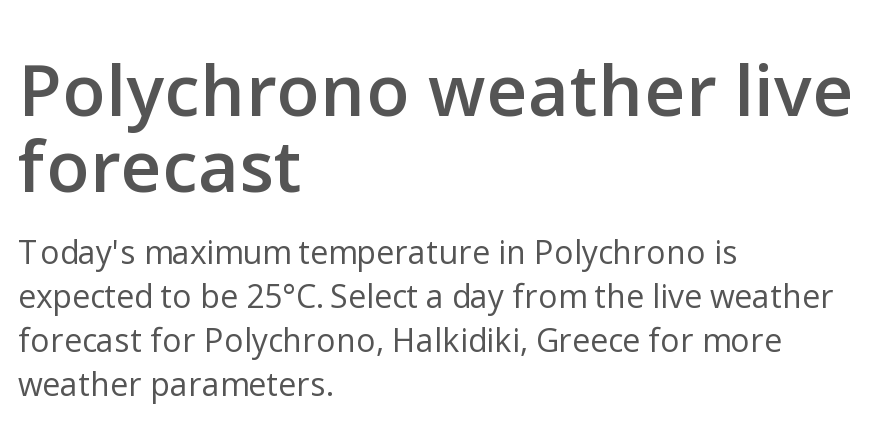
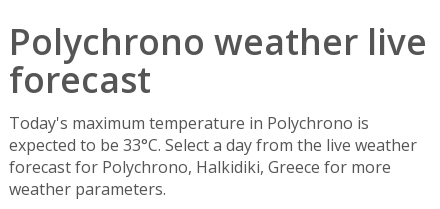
- expected to be 25°C. Select a day from the live weather
+ expected to be 33°C. Select a day from the live weather
